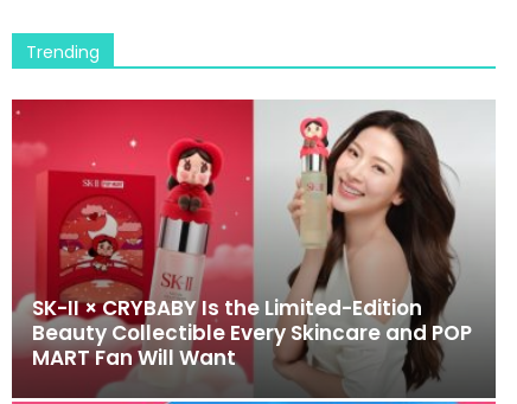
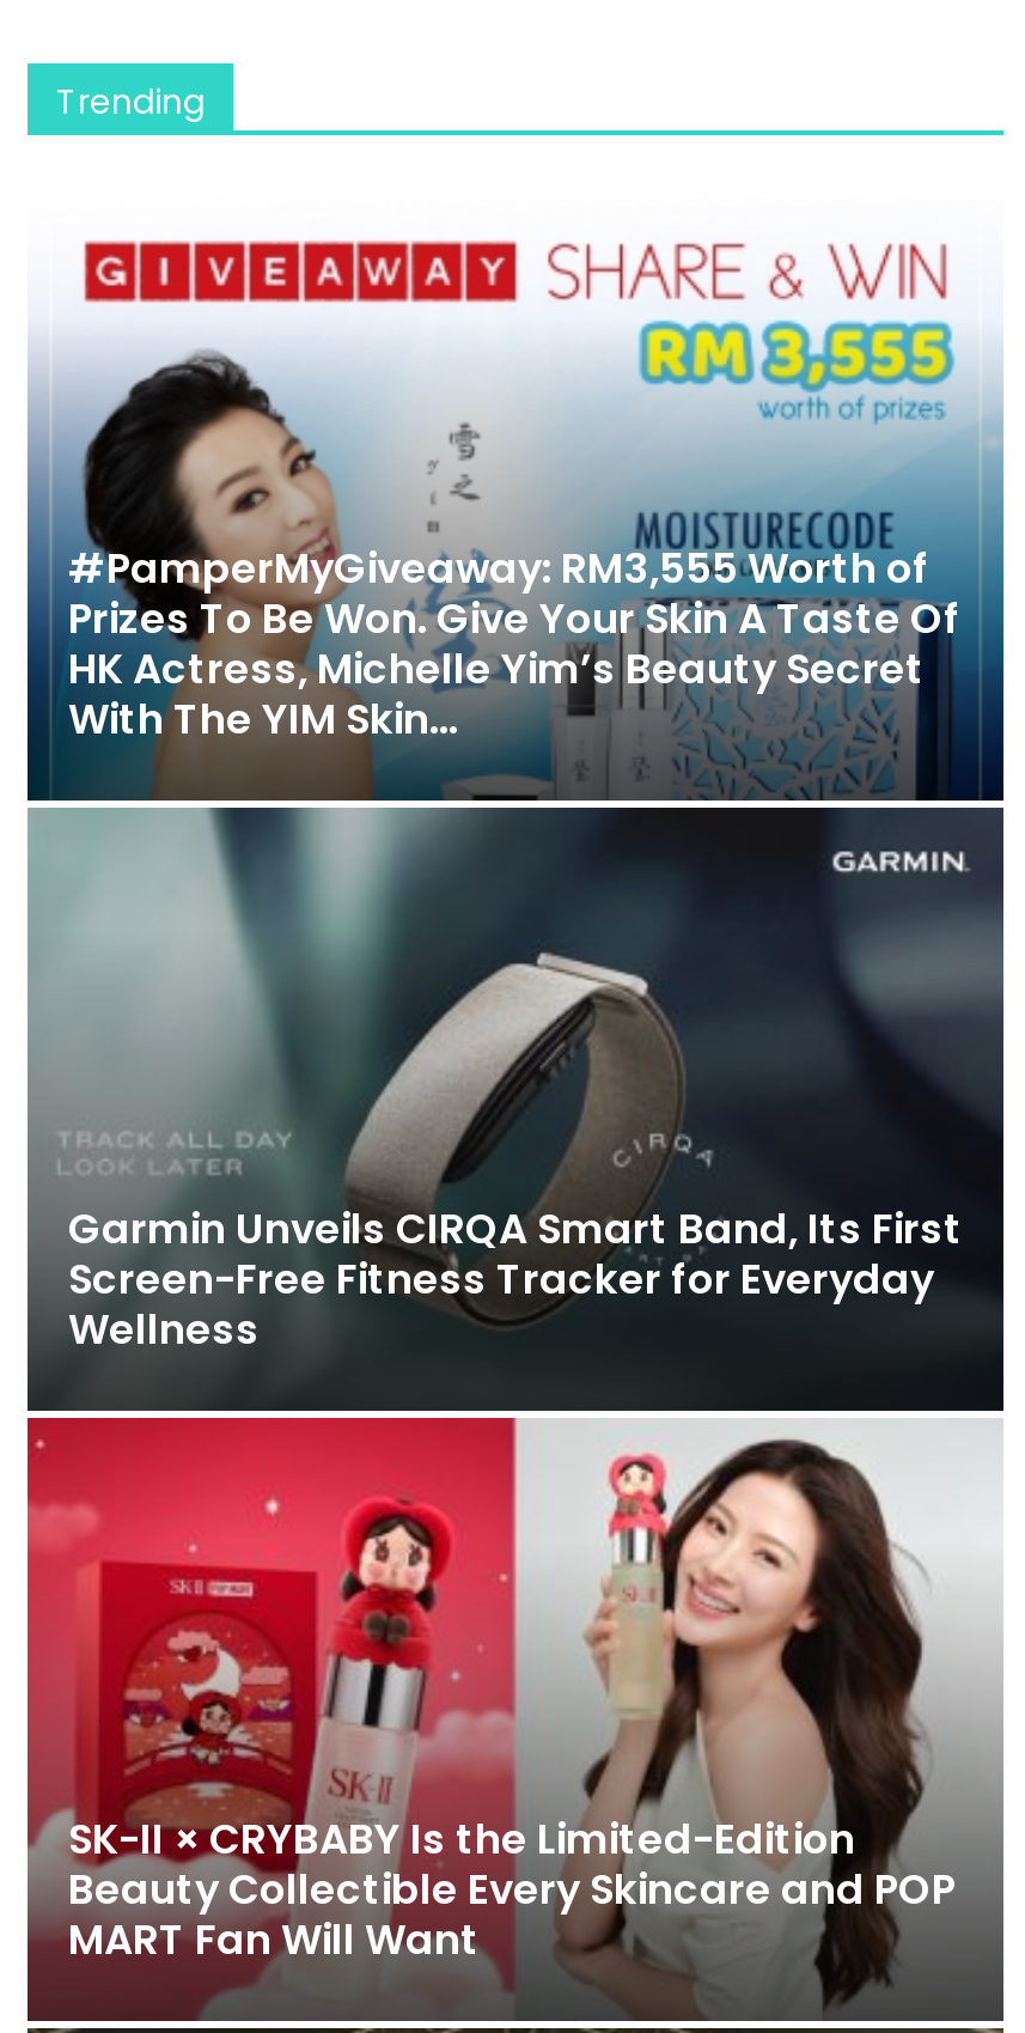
+ [image]
+ #PamperMyGiveaway: RM3,555 Worth of
+ Prizes To Be Won. Give Your Skin A Taste Of
+ HK Actress, Michelle Yim’s Beauty Secret
+ With The YIM Skin...

+ Garmin Unveils CIRQA Smart Band, Its First
+ Screen-Free Fitness Tracker for Everyday
+ Wellness
